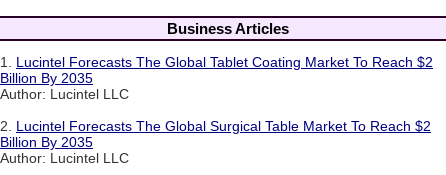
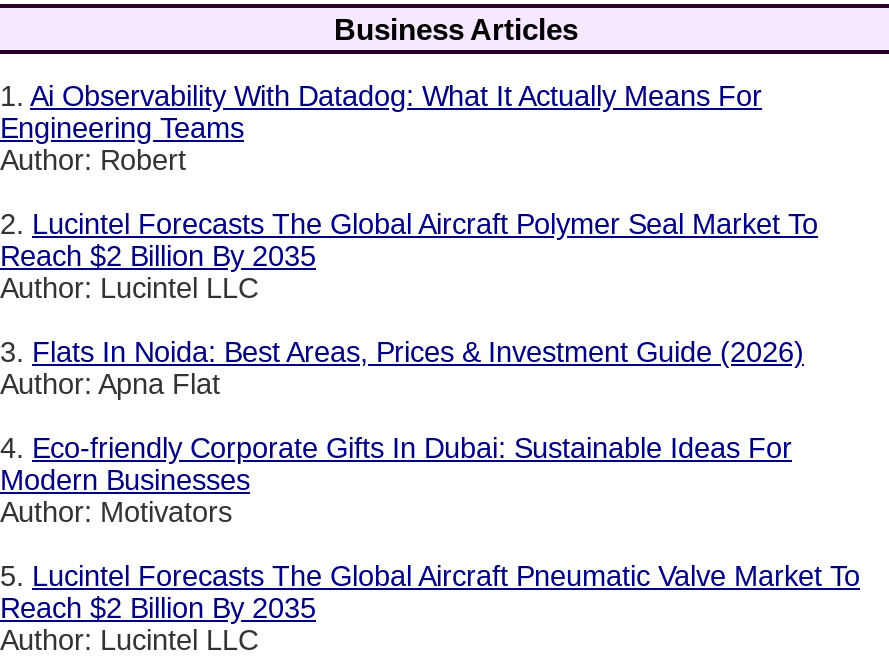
- 1. Lucintel Forecasts The Global Tablet Coating Market To Reach $2
- Billion By 2035
+ 1. Ai Observability With Datadog: What It Actually Means For
+ Engineering Teams
+ Author: Robert
+ 2. Lucintel Forecasts The Global Aircraft Polymer Seal Market To
+ Reach $2 Billion By 2035

- 2. Lucintel Forecasts The Global Surgical Table Market To Reach $2
- Billion By 2035
+ 3. Flats In Noida: Best Areas, Prices & Investment Guide (2026)
+ Author: Apna Flat
+ 4. Eco-friendly Corporate Gifts In Dubai: Sustainable Ideas For
+ Modern Businesses
+ Author: Motivators
+ 5. Lucintel Forecasts The Global Aircraft Pneumatic Valve Market To
+ Reach $2 Billion By 2035
